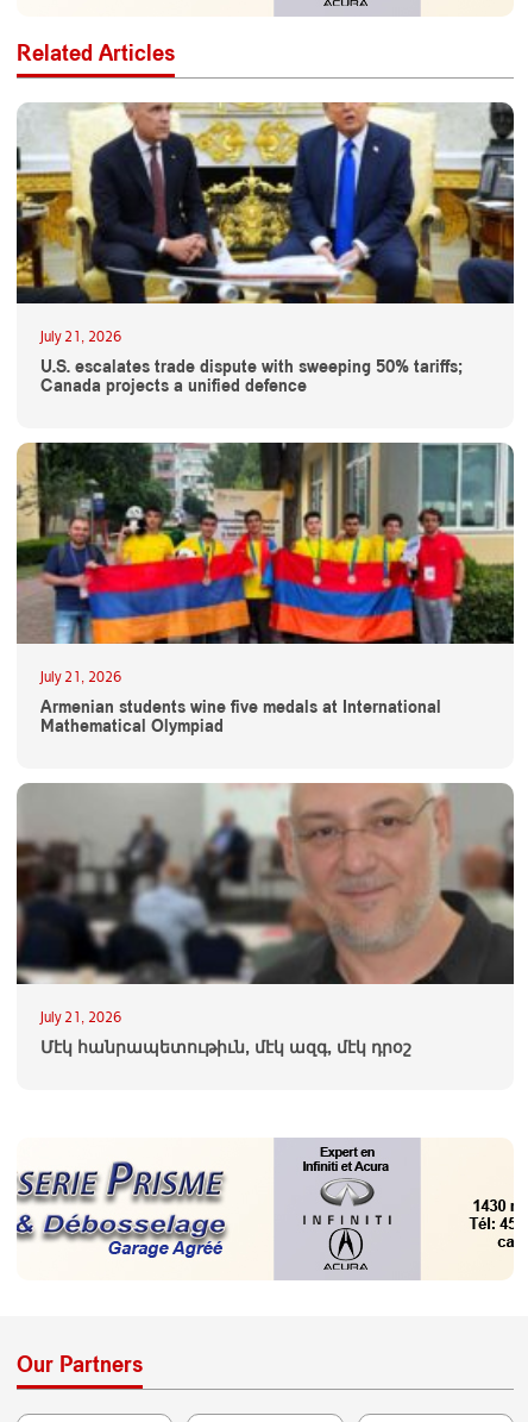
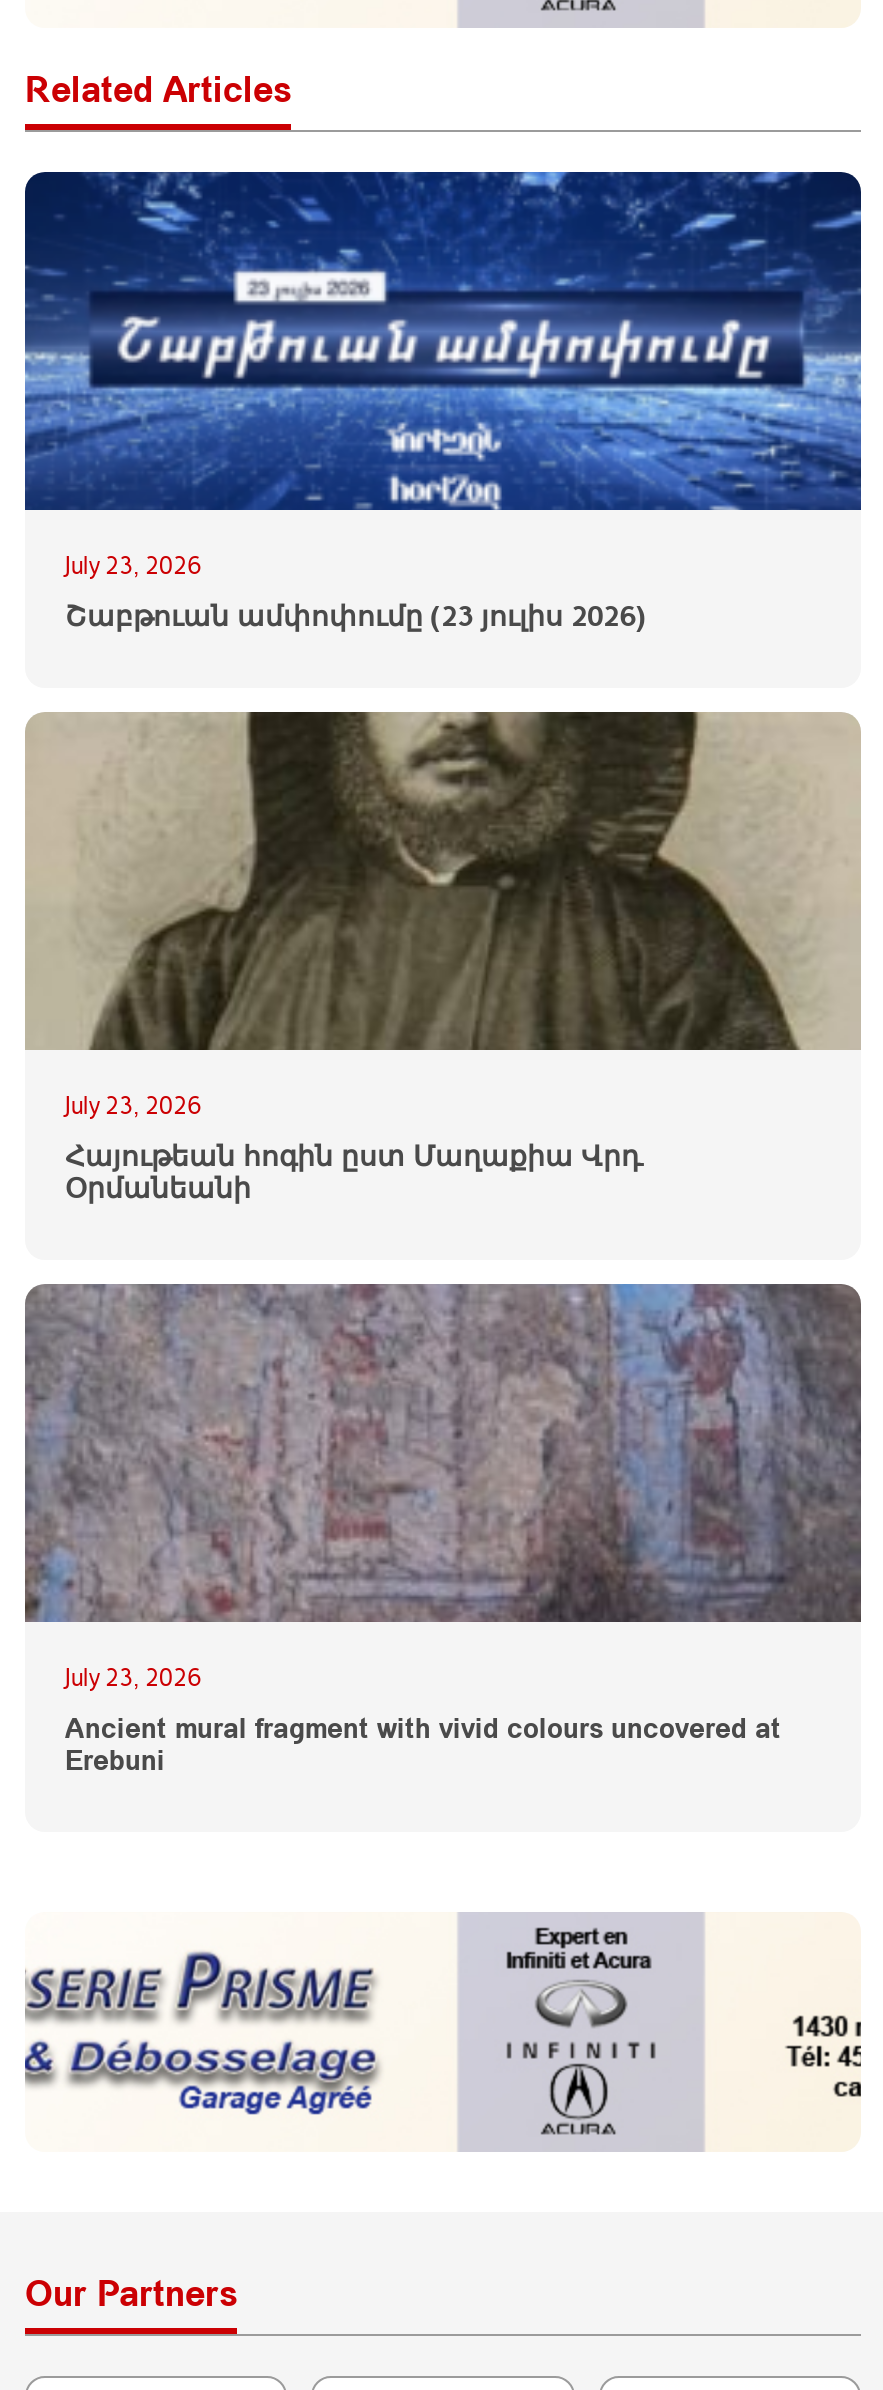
- [image]
- July 21, 2026
+ [image]
+ July 23, 2026

- U.S. escalates trade dispute with sweeping 50% tariffs;
- Canada projects a unified defence
+ Շաբթուան ամփոփումը (23 յուլիս 2026)

- [image]
- July 21, 2026
+ [image]
+ July 23, 2026

- Armenian students wine five medals at International
- Mathematical Olympiad
+ Հայութեան հոգին ըստ Մաղաքիա Վրդ.
+ Օրմանեանի

- [image]
- July 21, 2026
+ [image]
+ July 23, 2026

- Մէկ հանրապետութիւն, մէկ ազգ, մէկ դրօշ
+ Ancient mural fragment with vivid colours uncovered at
+ Erebuni
